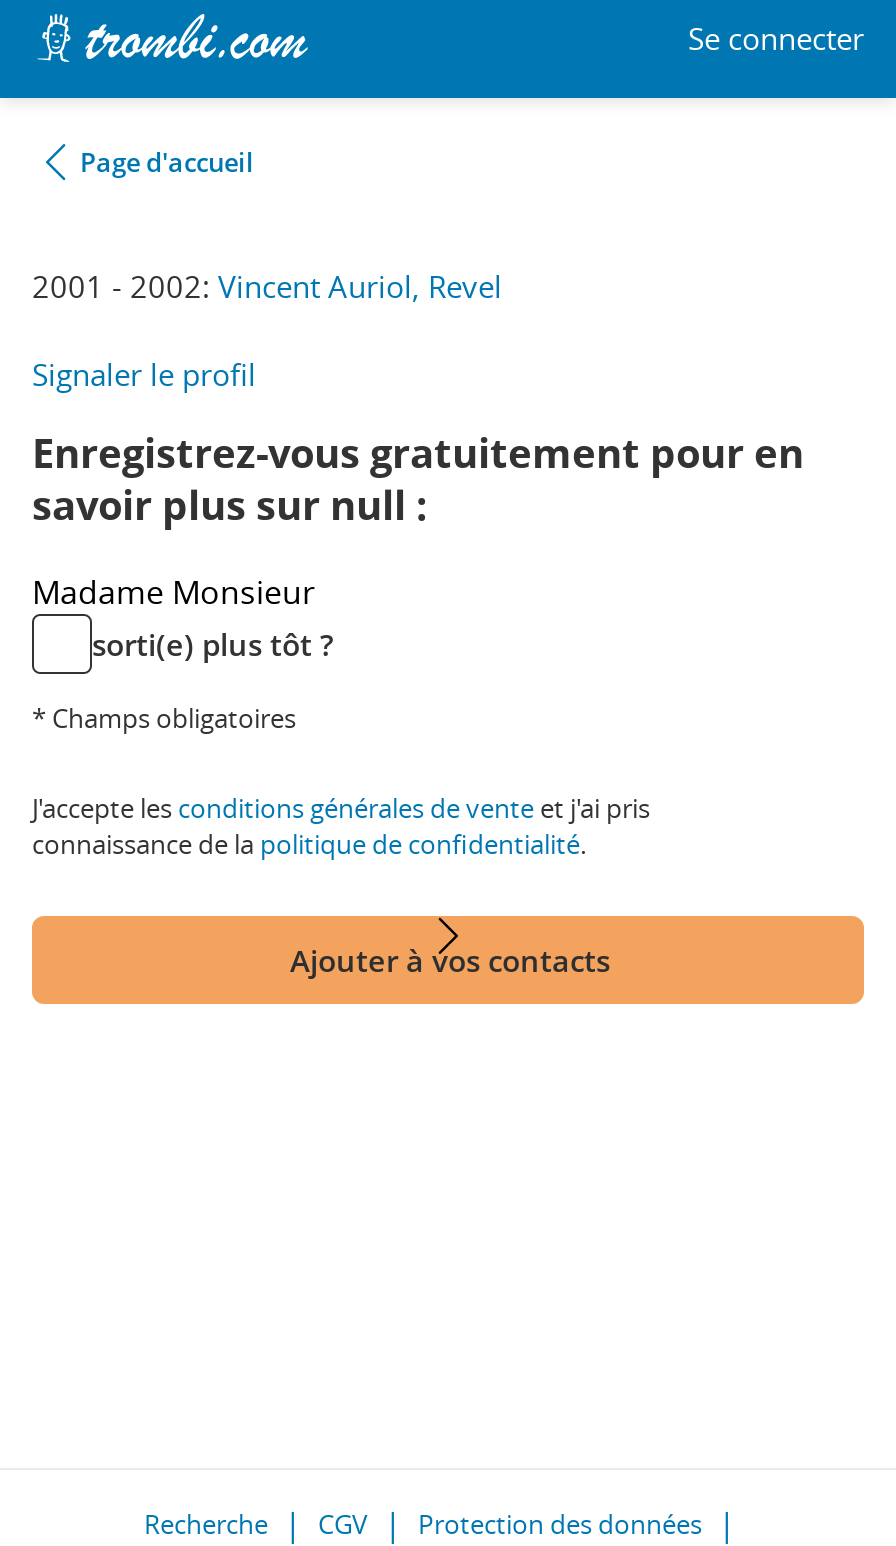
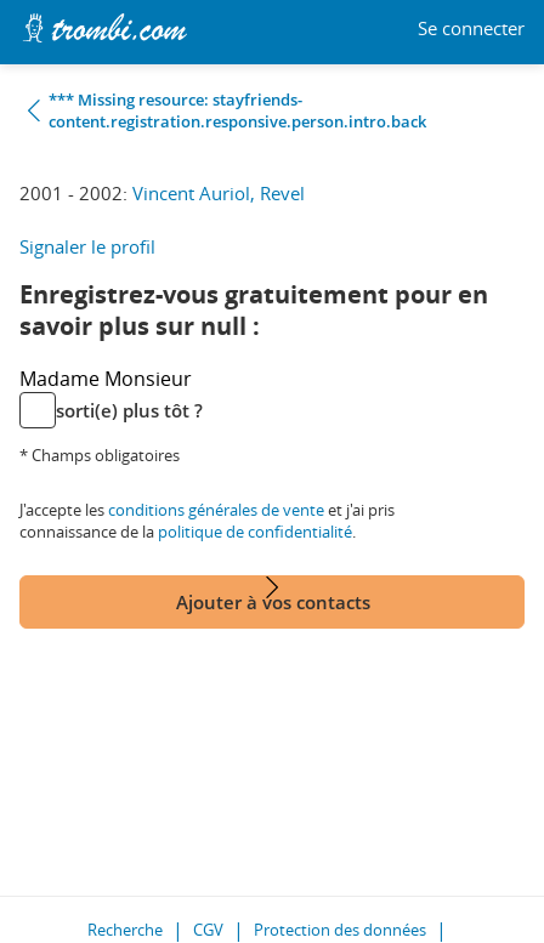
- Page d'accueil
+ *** Missing resource: stayfriends-
+ content.registration.responsive.person.intro.back
